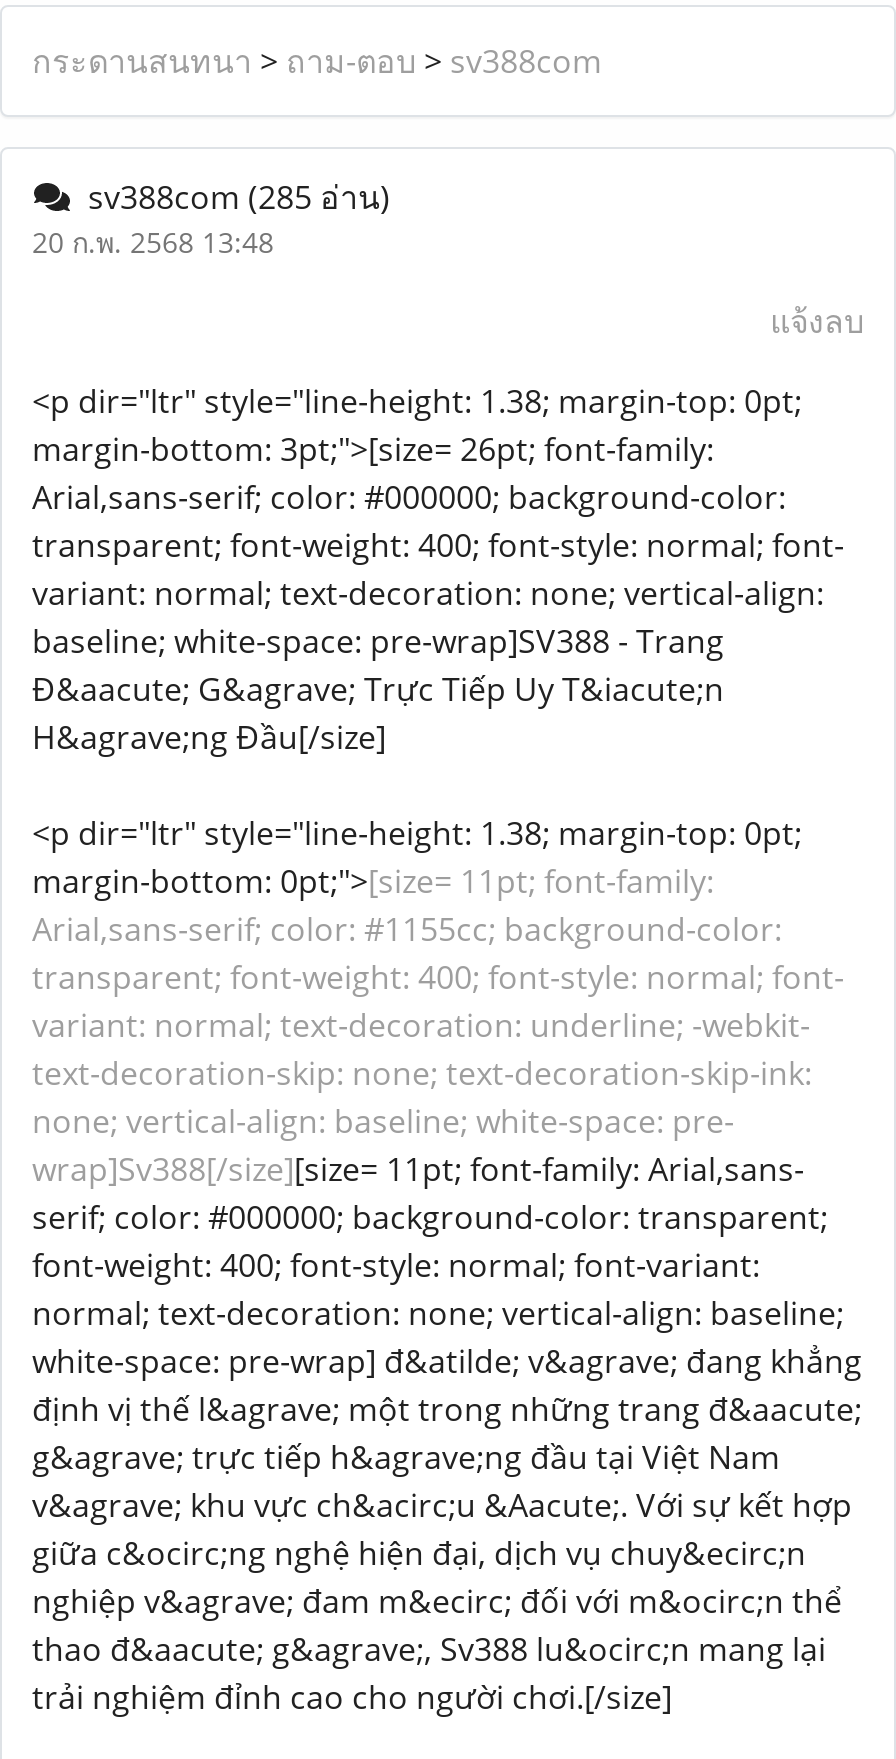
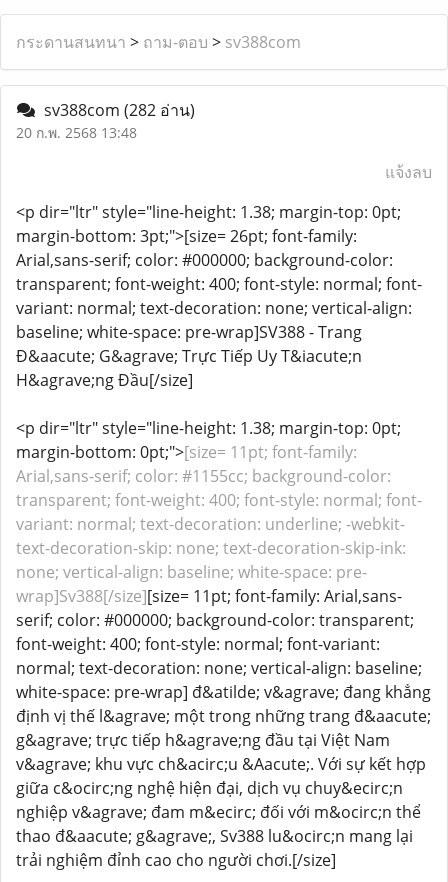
- sv388com (285 อ่าน)
+ sv388com (282 อ่าน)
